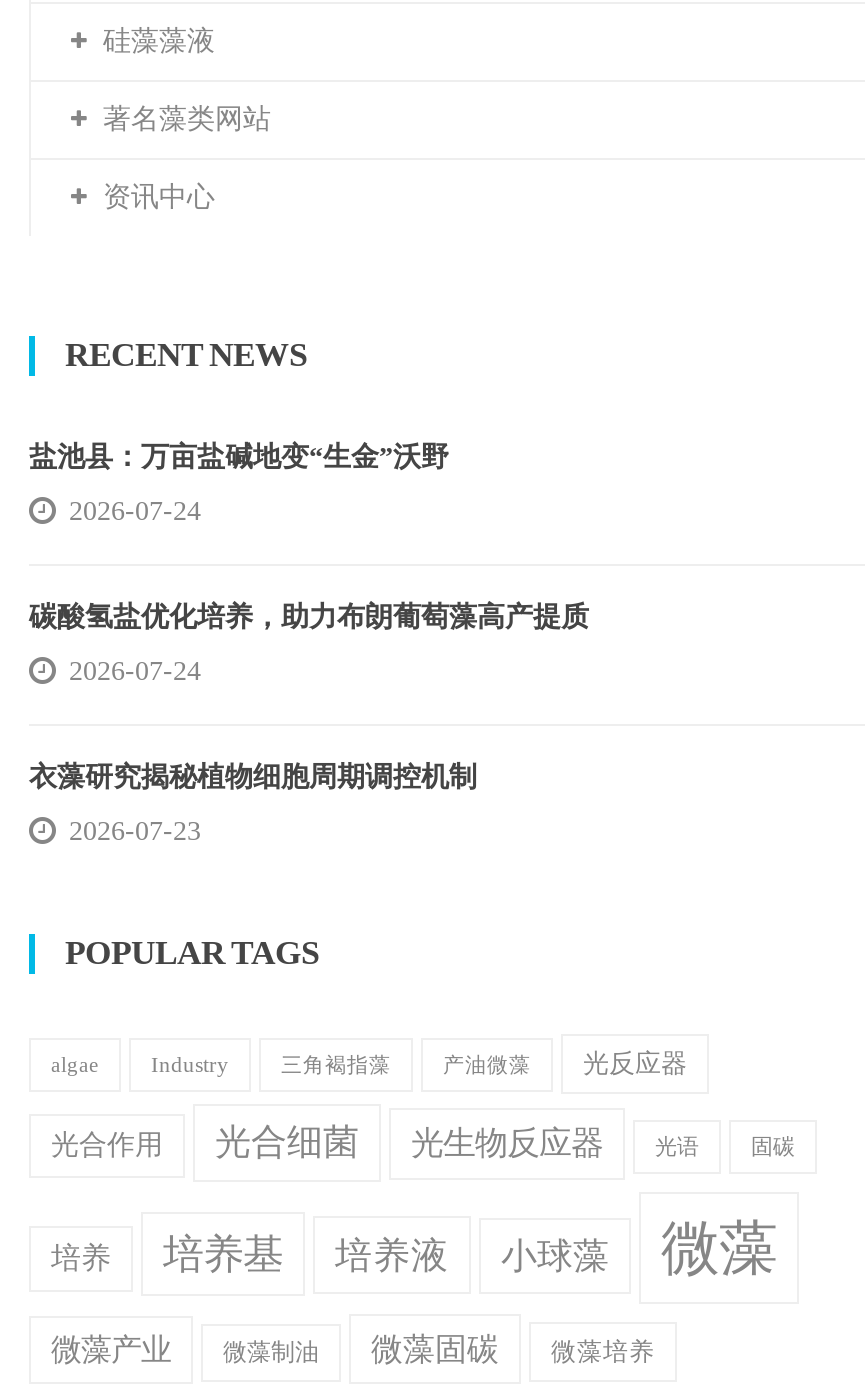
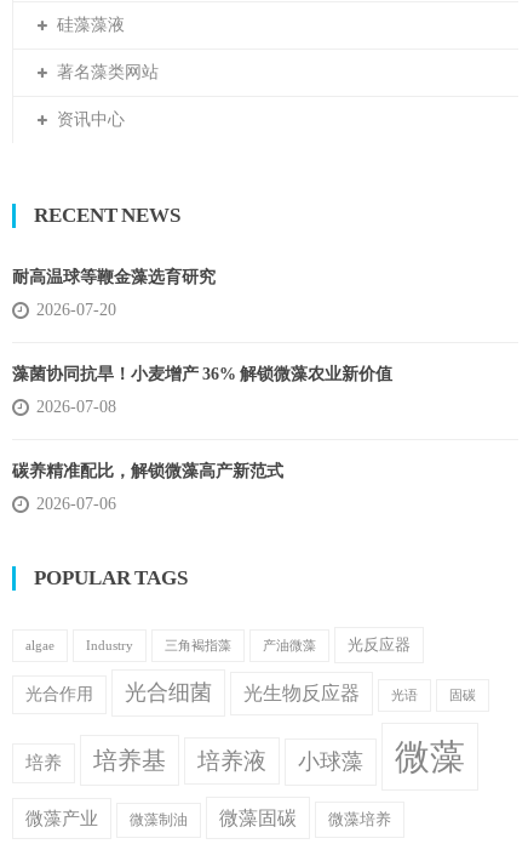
- 盐池县：万亩盐碱地变“生金”沃野
+ 耐高温球等鞭金藻选育研究

- 2026-07-24
+ 2026-07-20

- 碳酸氢盐优化培养，助力布朗葡萄藻高产提质
+ 藻菌协同抗旱！小麦增产 36% 解锁微藻农业新价值

- 2026-07-24
+ 2026-07-08

- 衣藻研究揭秘植物细胞周期调控机制
+ 碳养精准配比，解锁微藻高产新范式

- 2026-07-23
+ 2026-07-06
